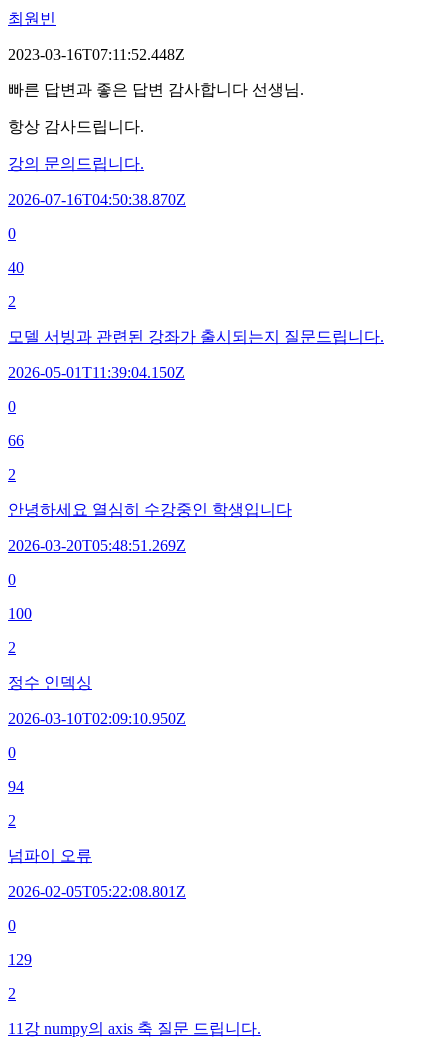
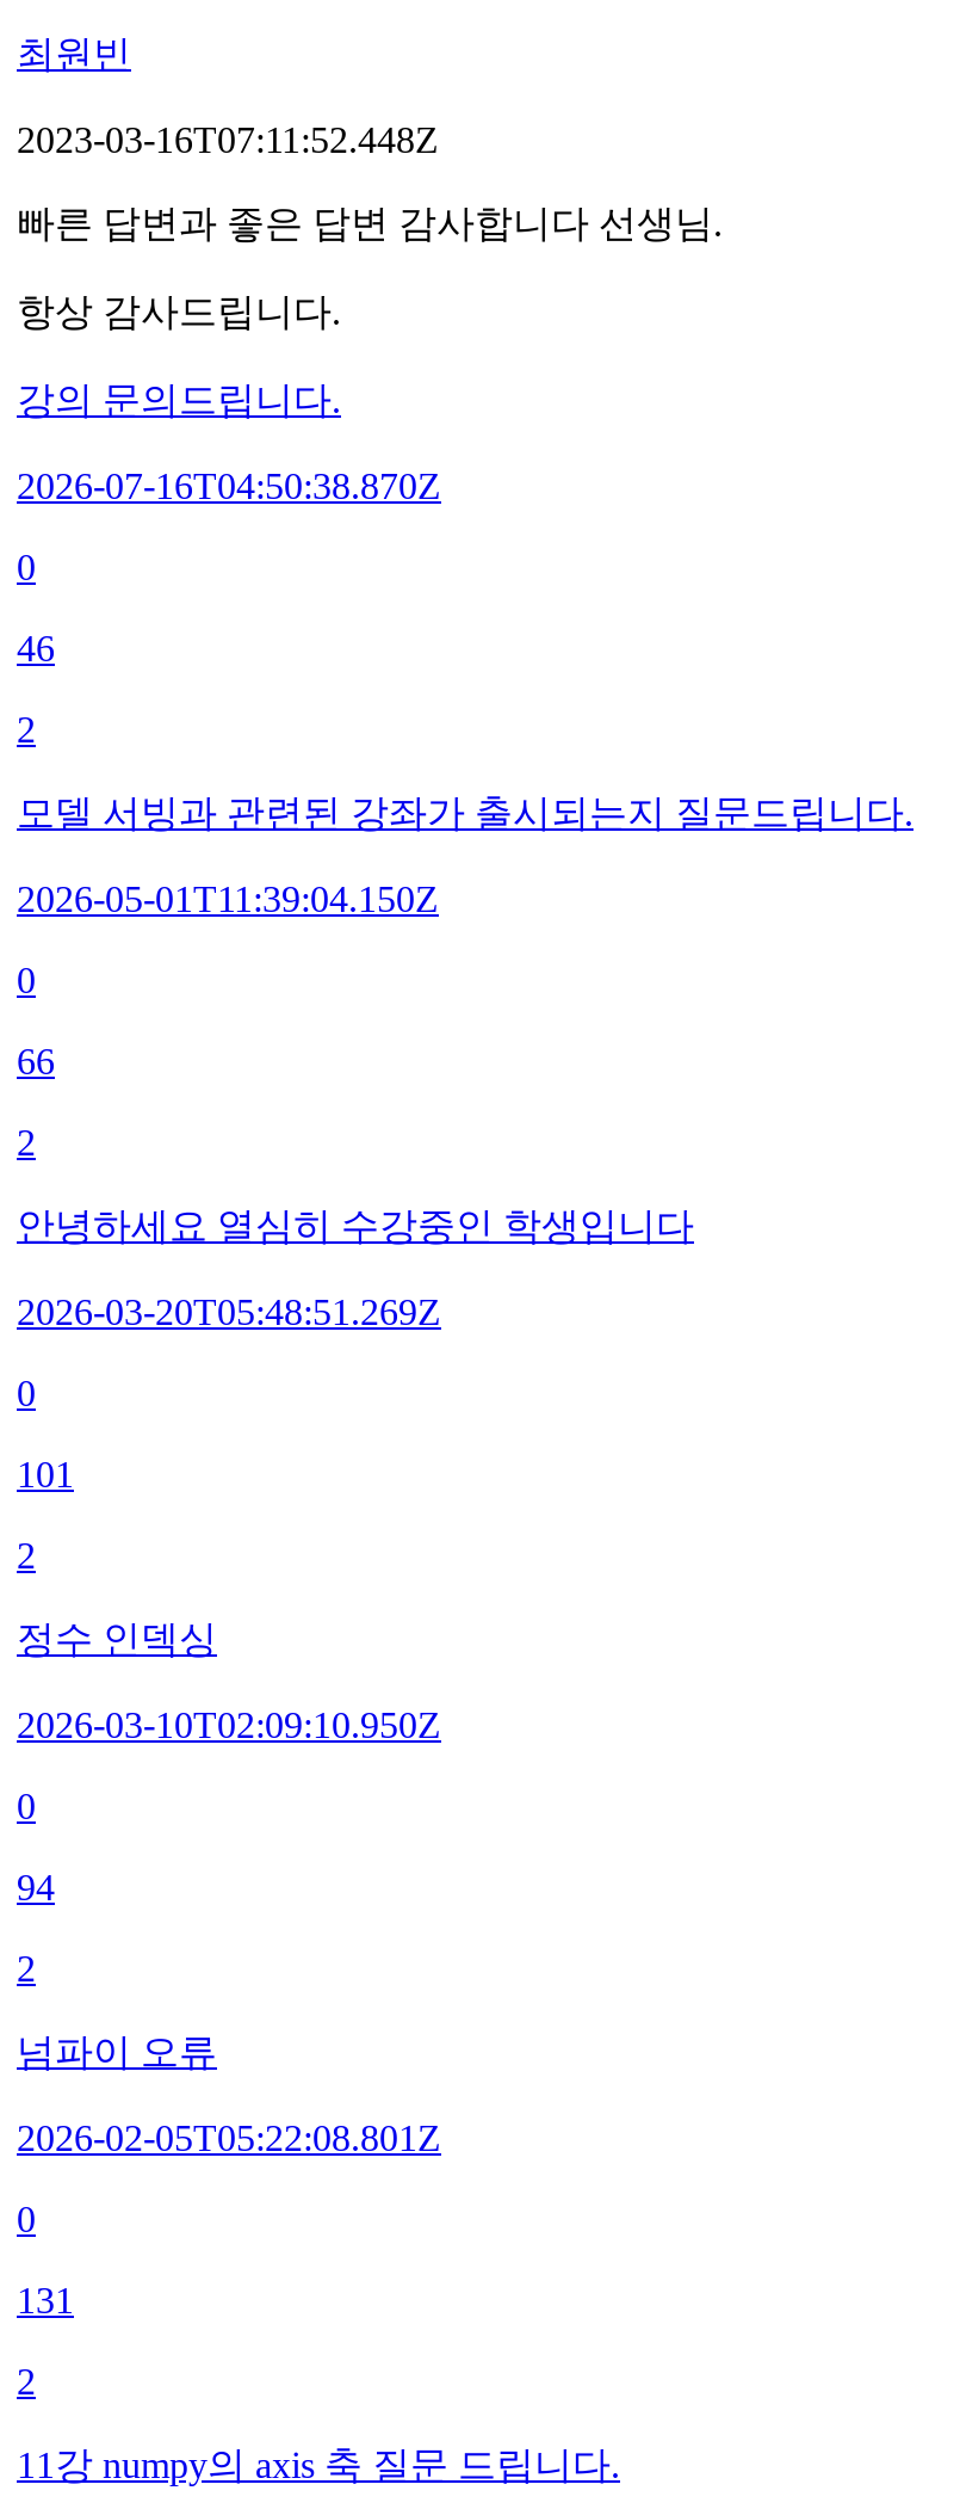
- 40
+ 46

- 100
+ 101

- 129
+ 131
